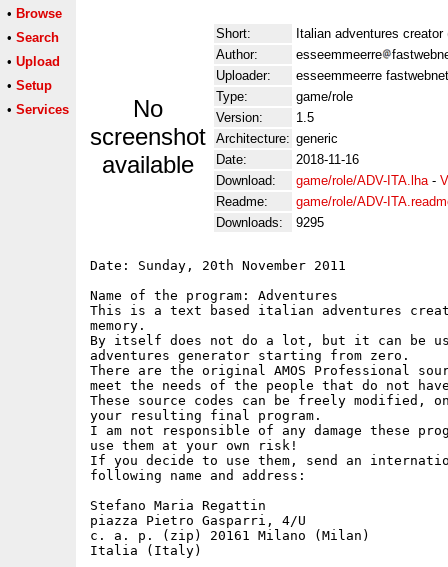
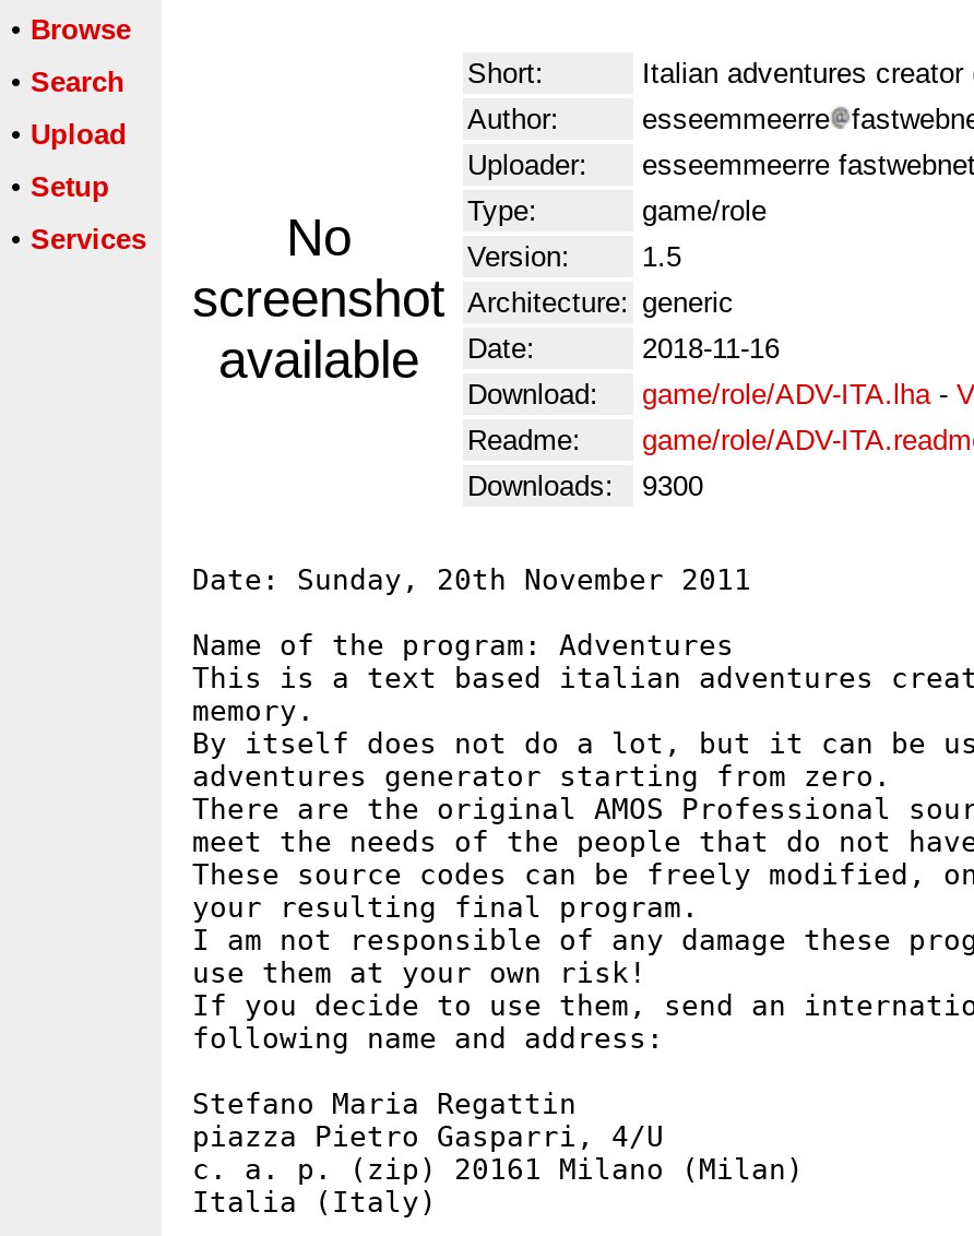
- Downloads: 9295
+ Downloads: 9300
